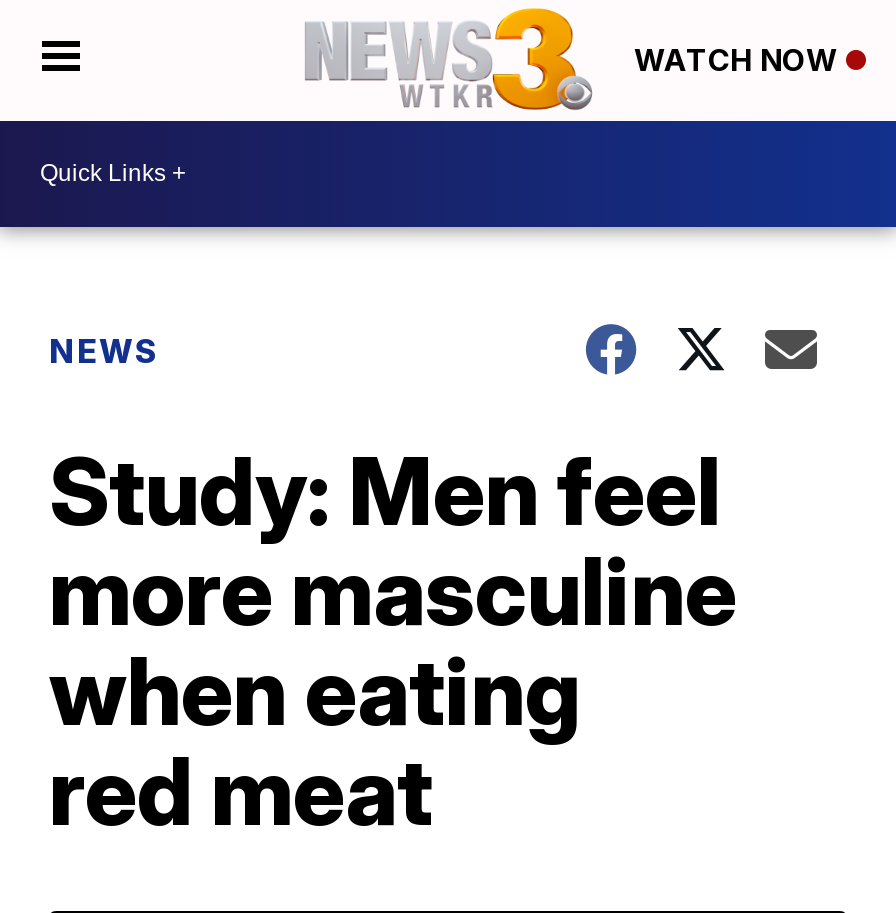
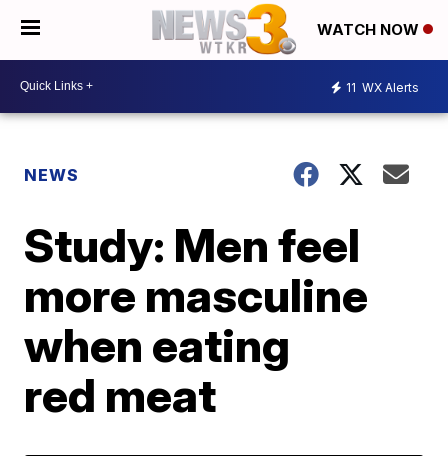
+ 11 WX Alerts
